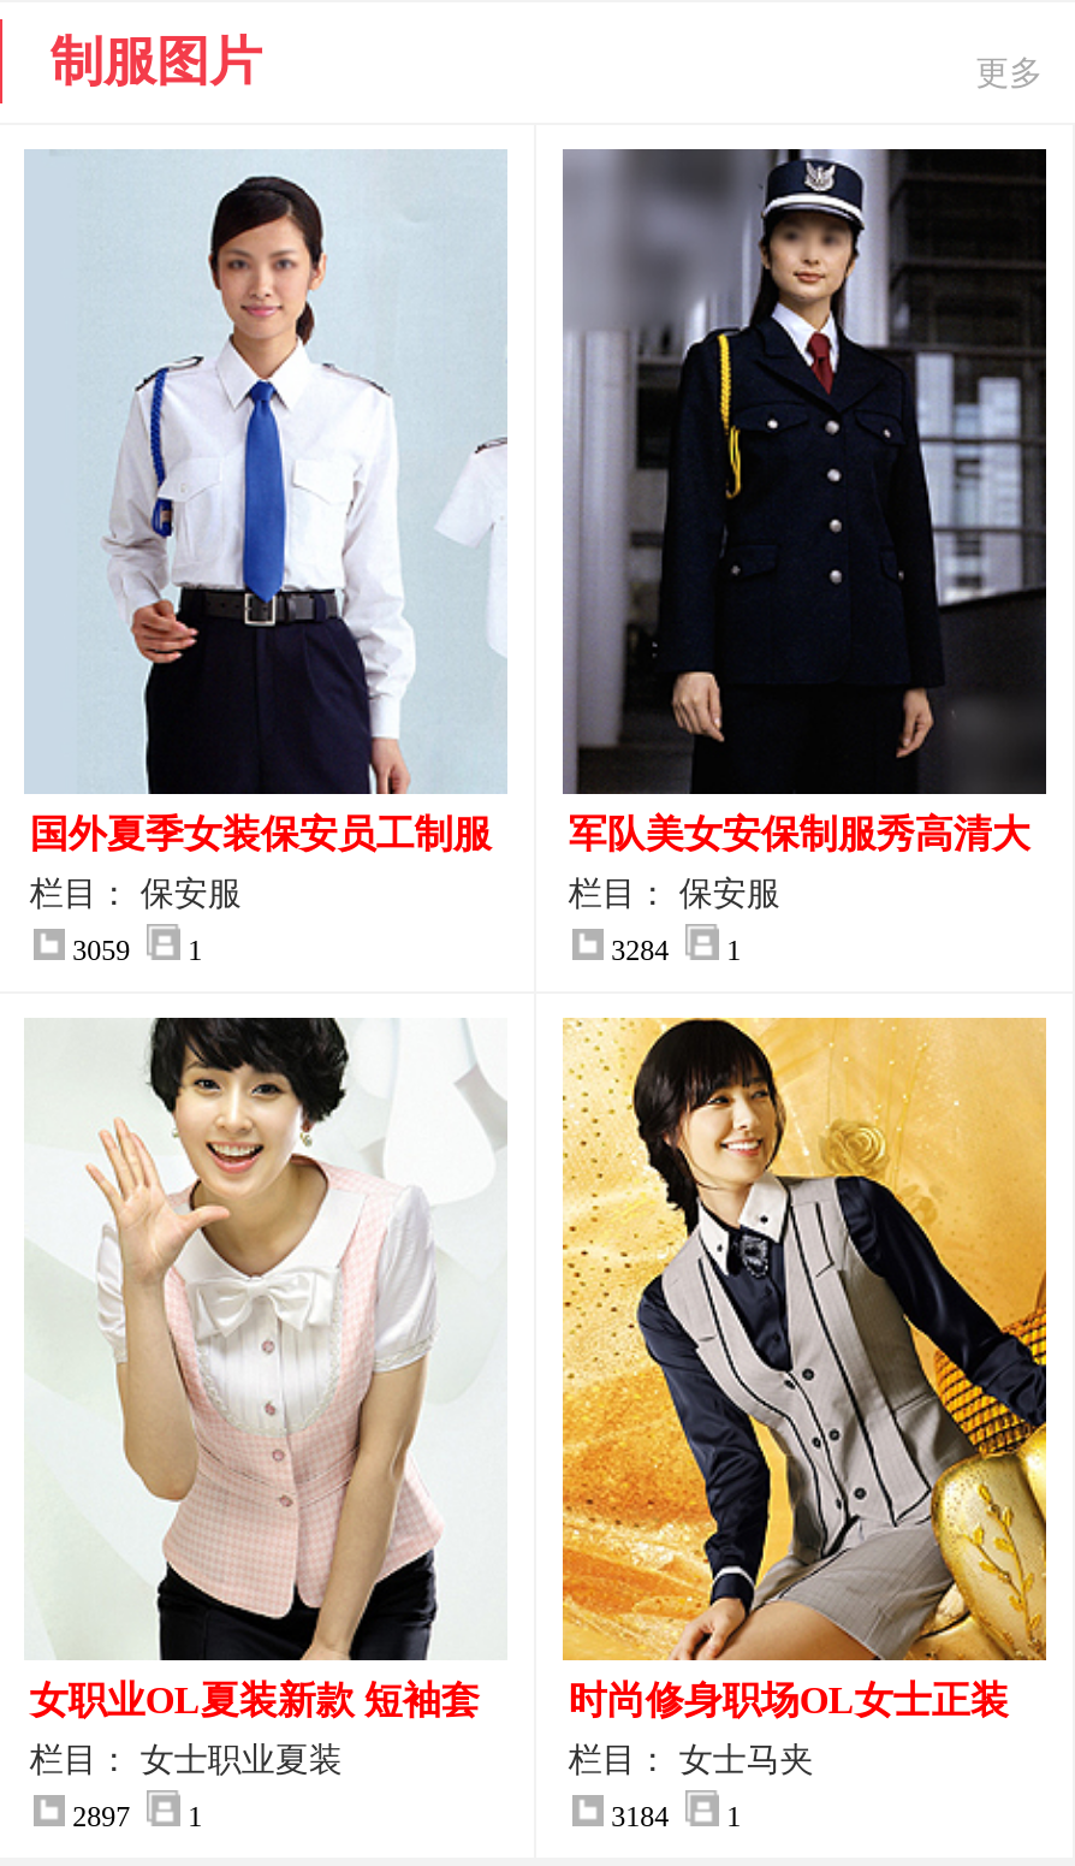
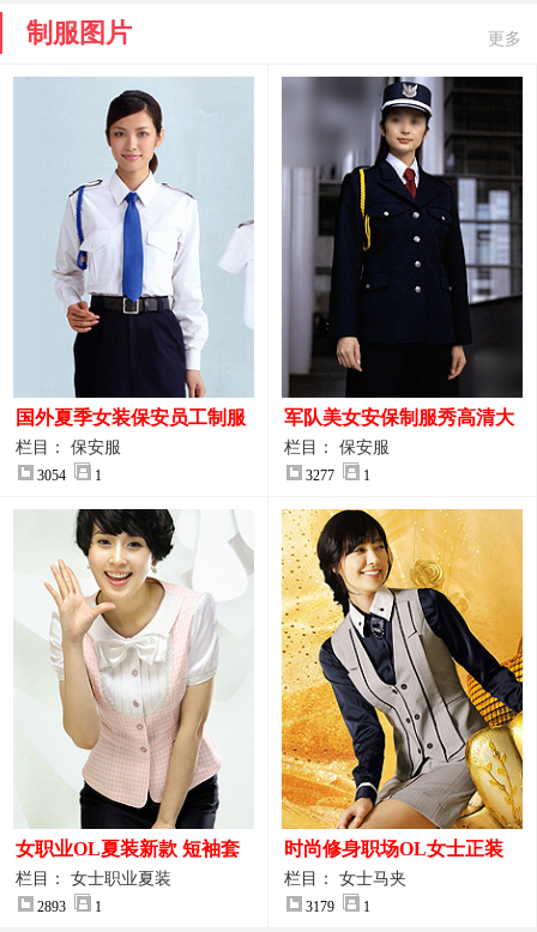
- 3059 1
+ 3054 1

- 3284 1
+ 3277 1

- 2897 1
+ 2893 1

- 3184 1
+ 3179 1
